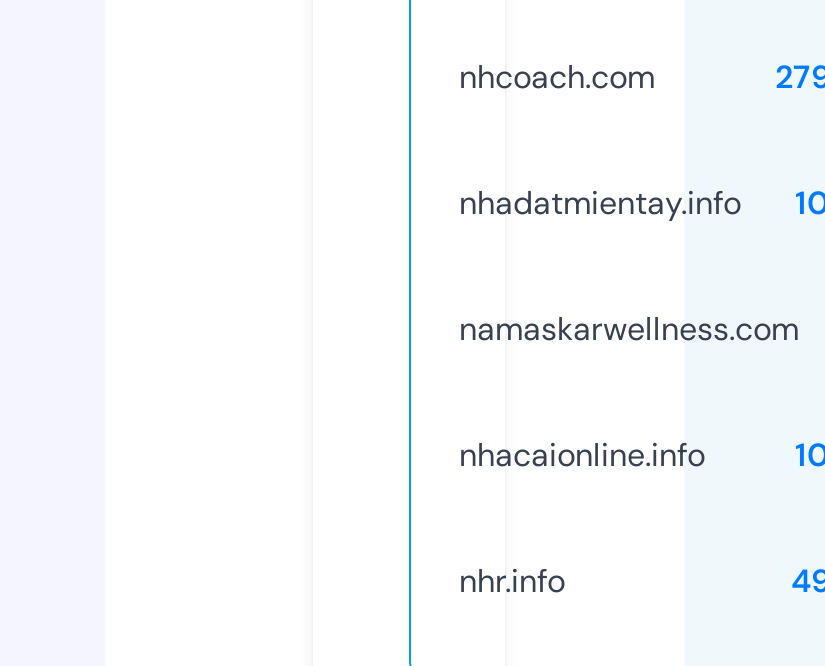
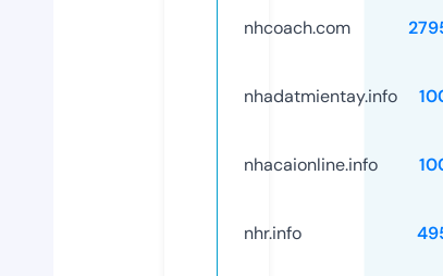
- namaskarwellness.com
